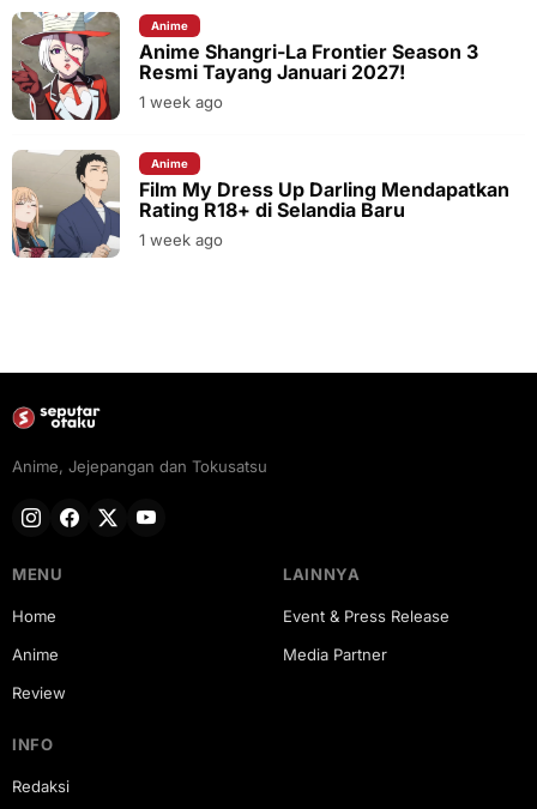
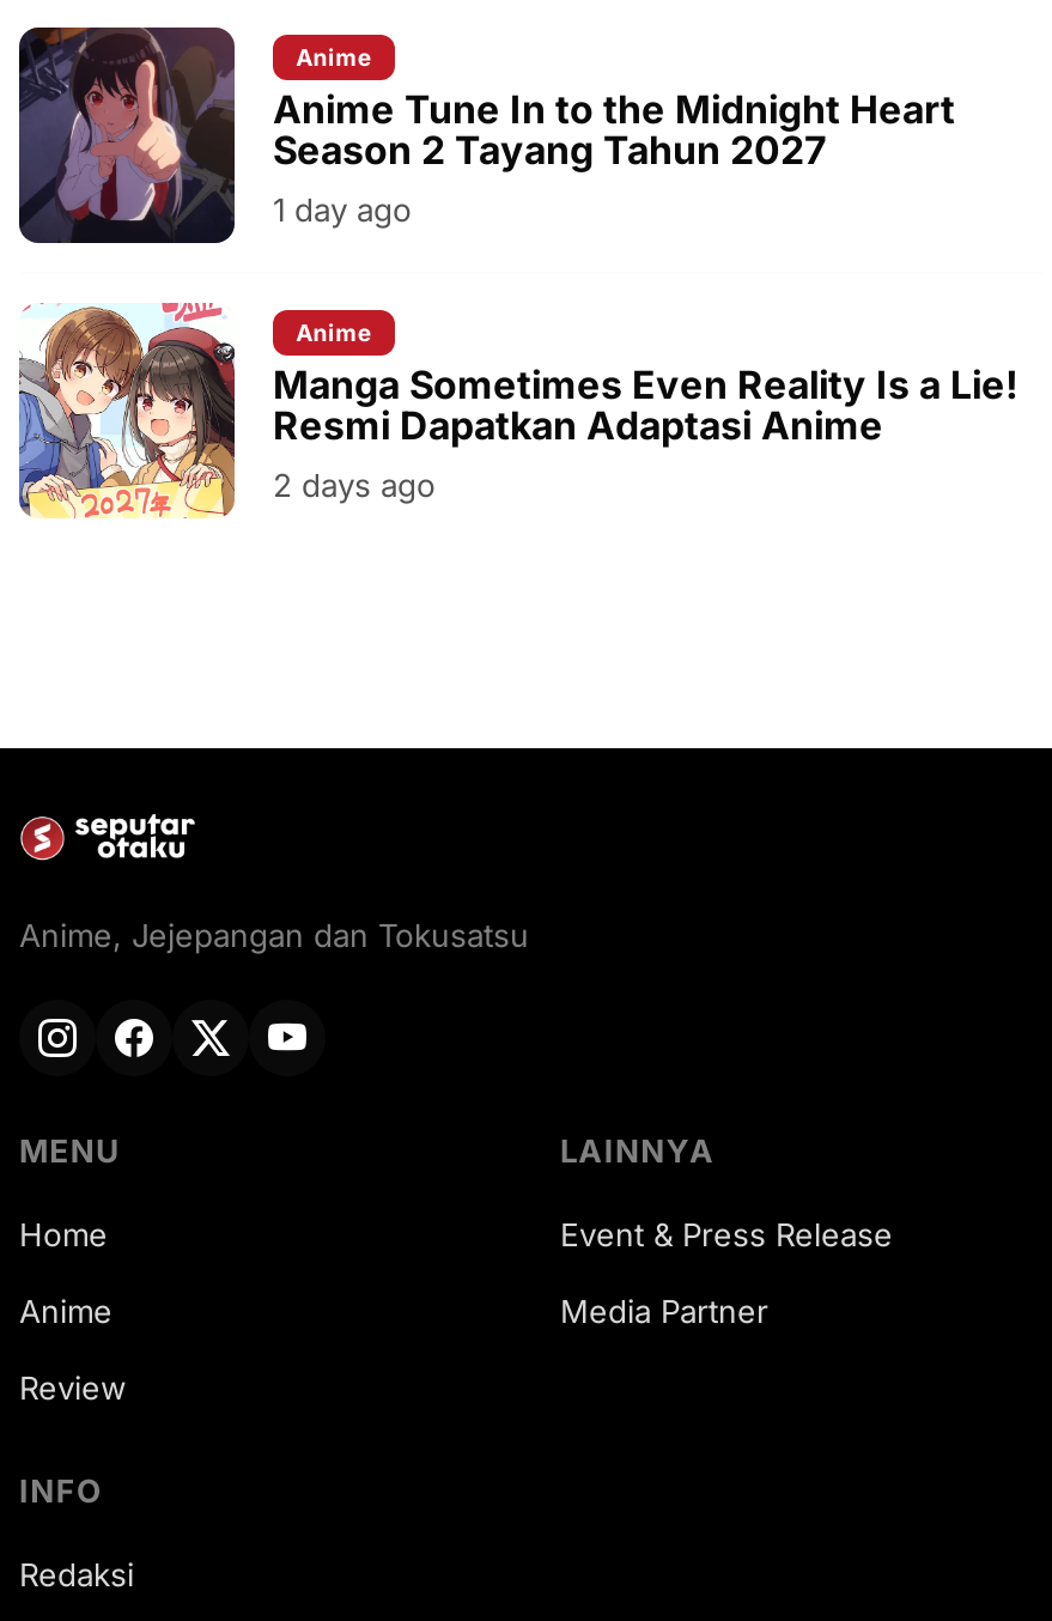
- [image]
- Anime Shangri-La Frontier Season 3
- Resmi Tayang Januari 2027!
- 1 week ago
+ [image]
+ Anime Tune In to the Midnight Heart
+ Season 2 Tayang Tahun 2027
+ 1 day ago

- [image]
- Film My Dress Up Darling Mendapatkan
- Rating R18+ di Selandia Baru
- 1 week ago
+ [image]
+ Manga Sometimes Even Reality Is a Lie!
+ Resmi Dapatkan Adaptasi Anime
+ 2 days ago
